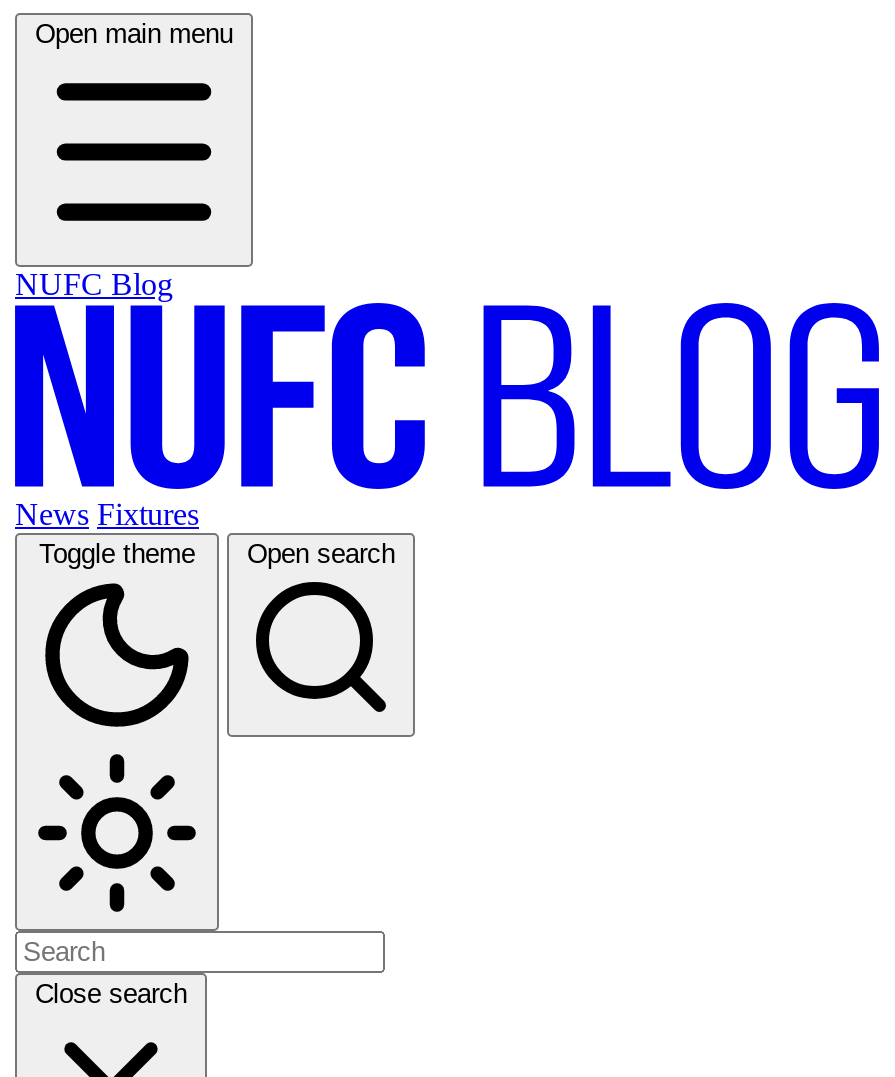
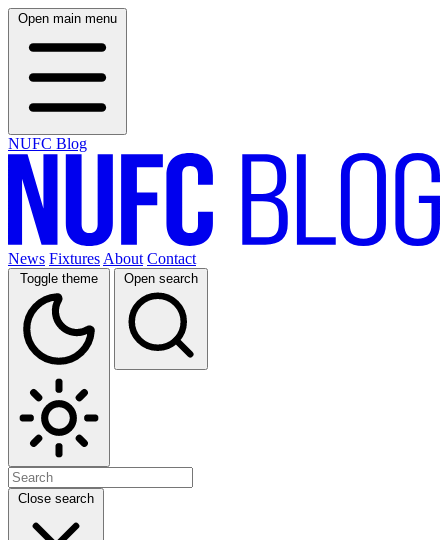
- News Fixtures
+ News Fixtures About Contact
